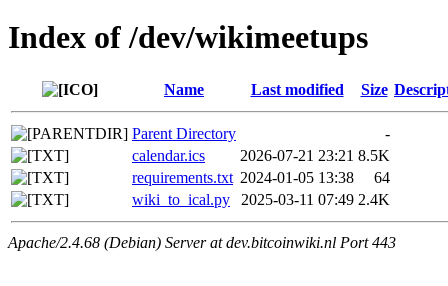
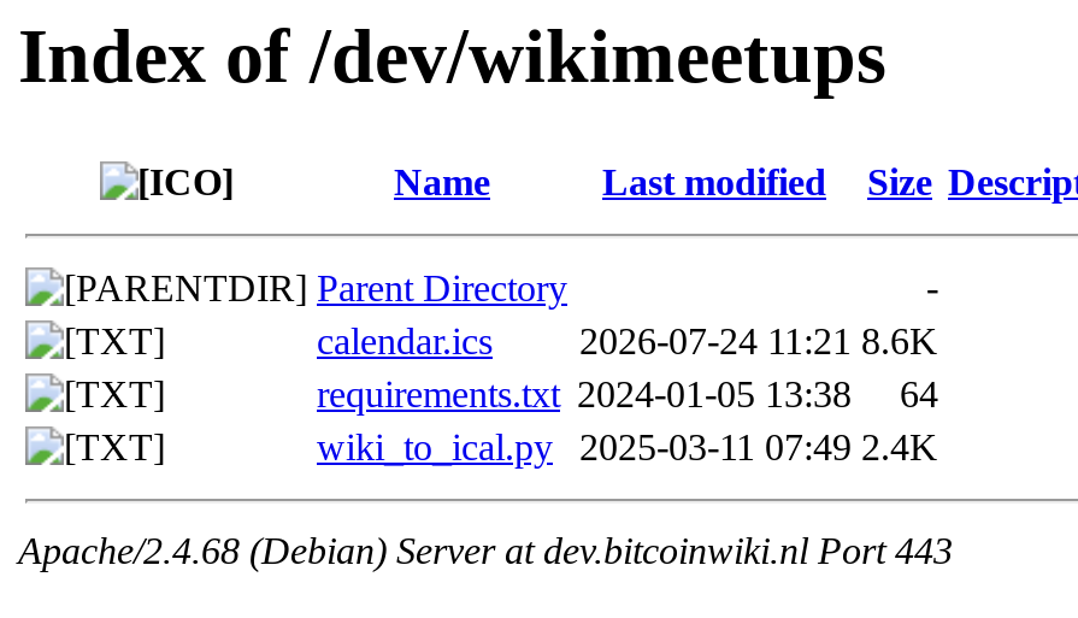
- 2026-07-21 23:21 8.5K
+ 2026-07-24 11:21 8.6K
